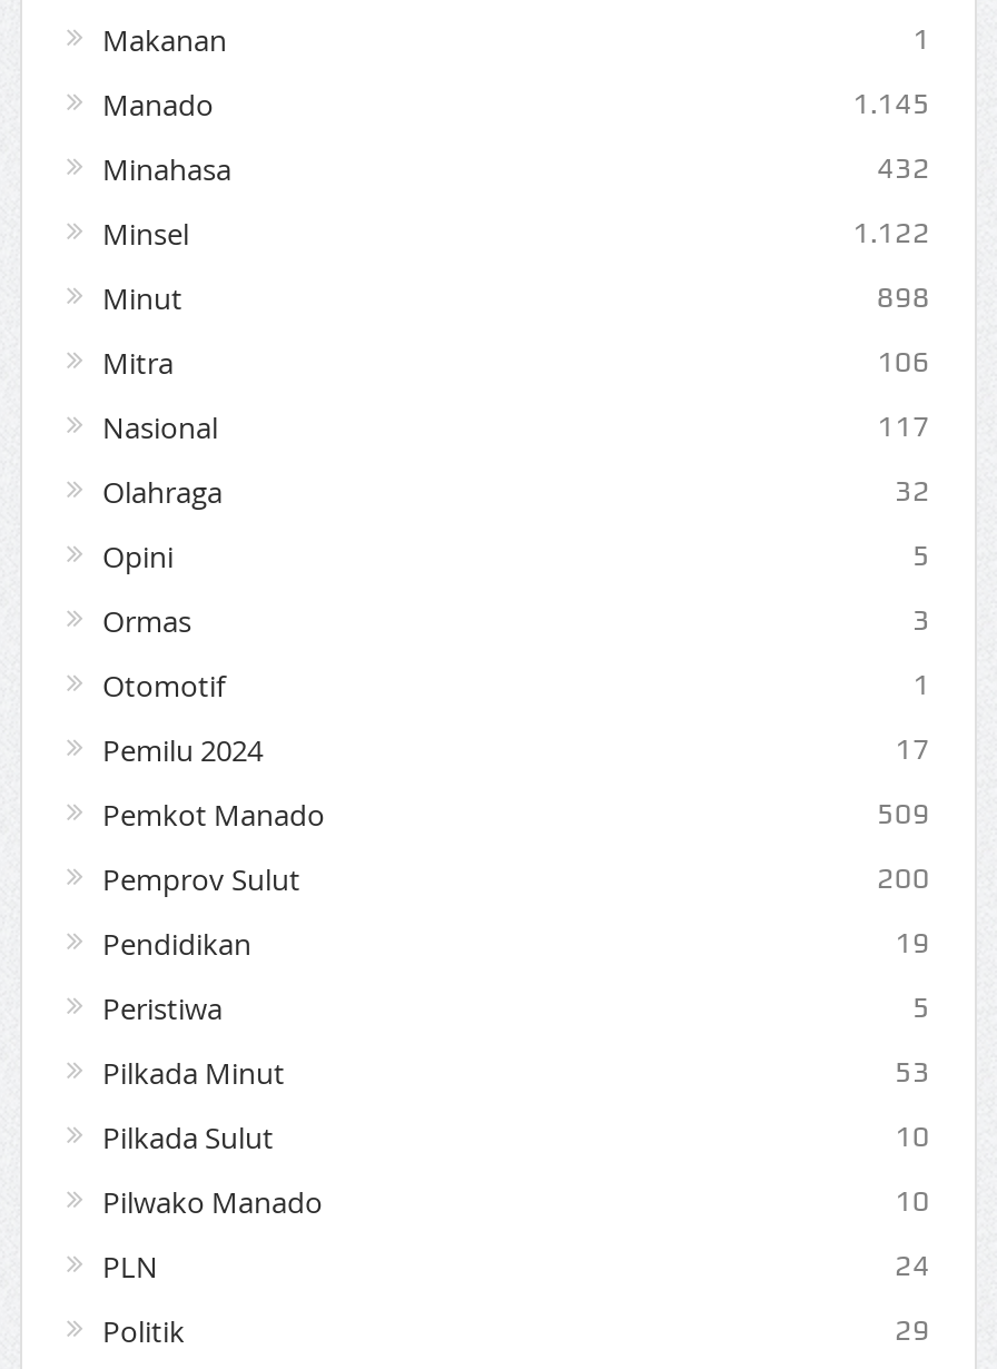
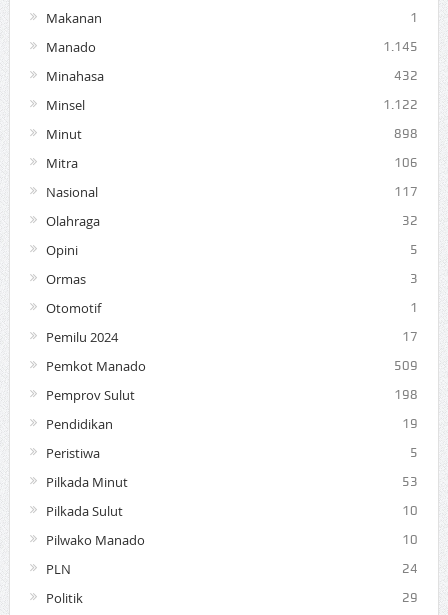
- 200
+ 198
